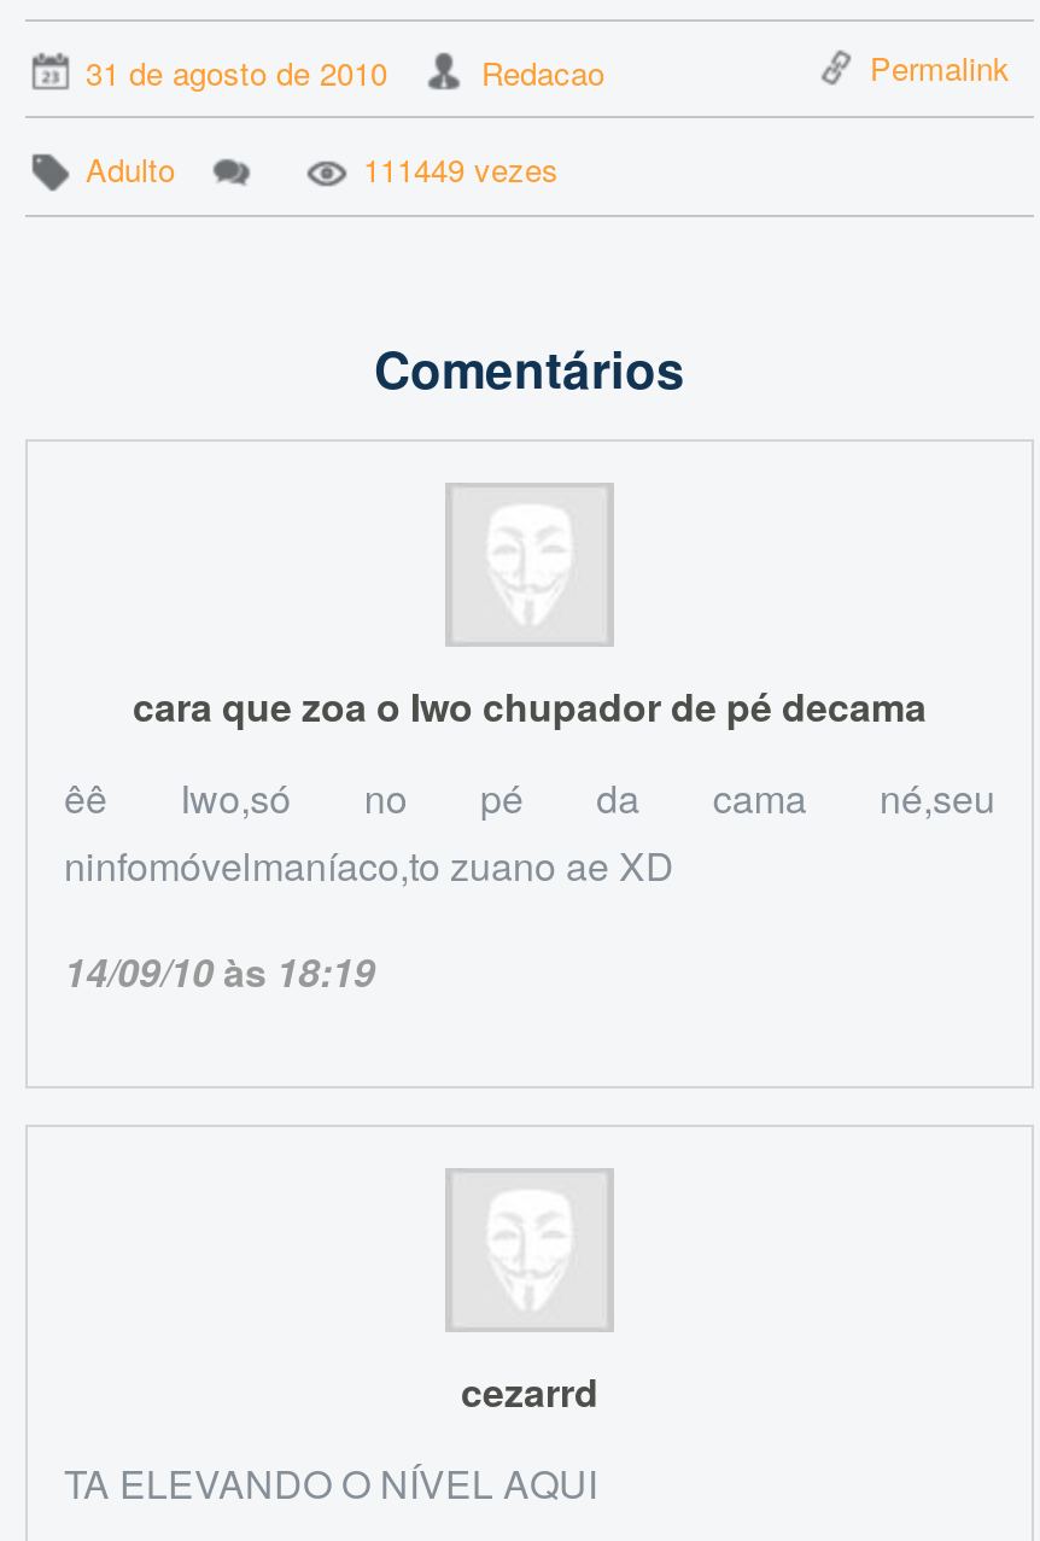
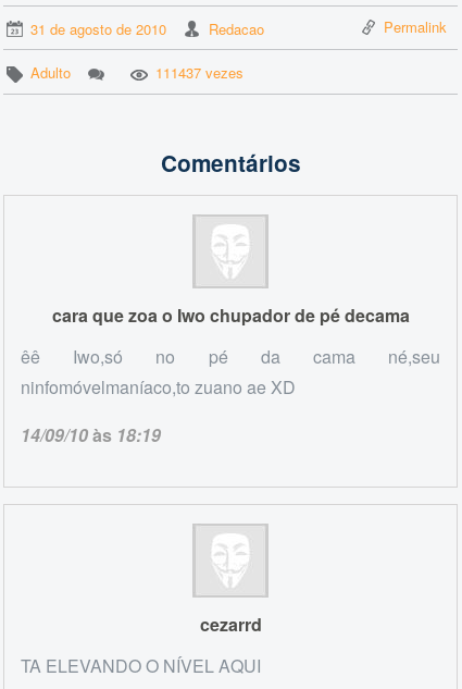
- 111449 vezes
+ 111437 vezes
